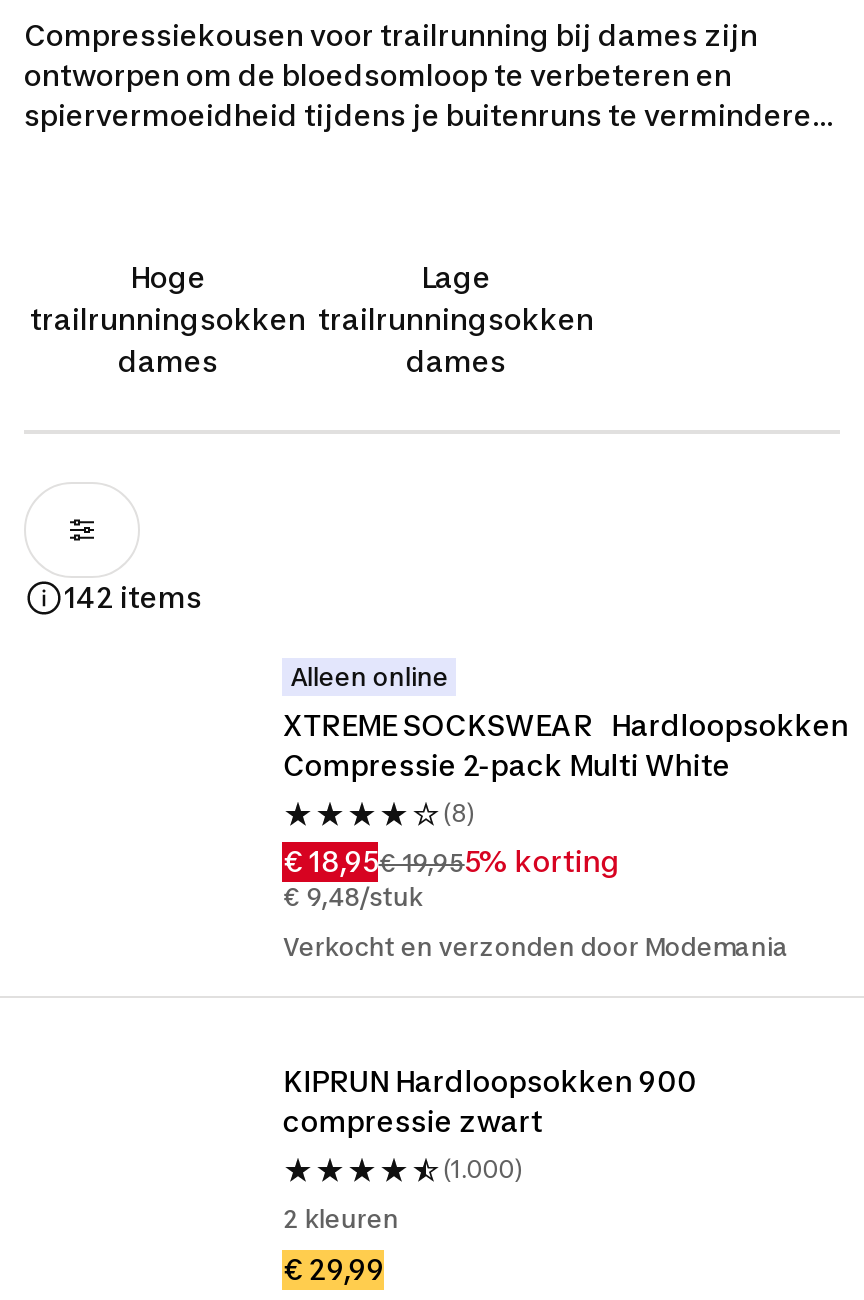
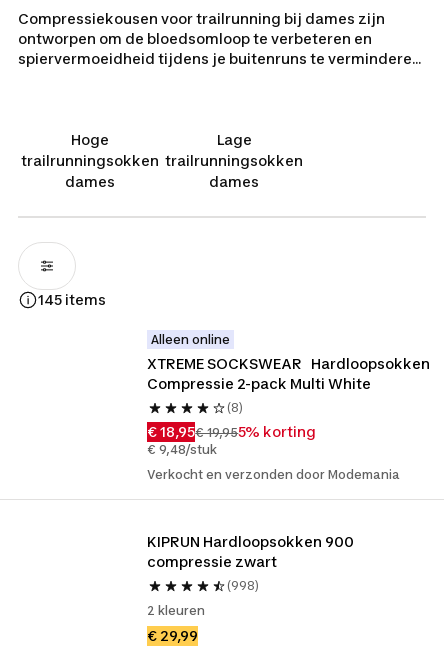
- 142 items
+ 145 items

- (1.000)
+ (998)
